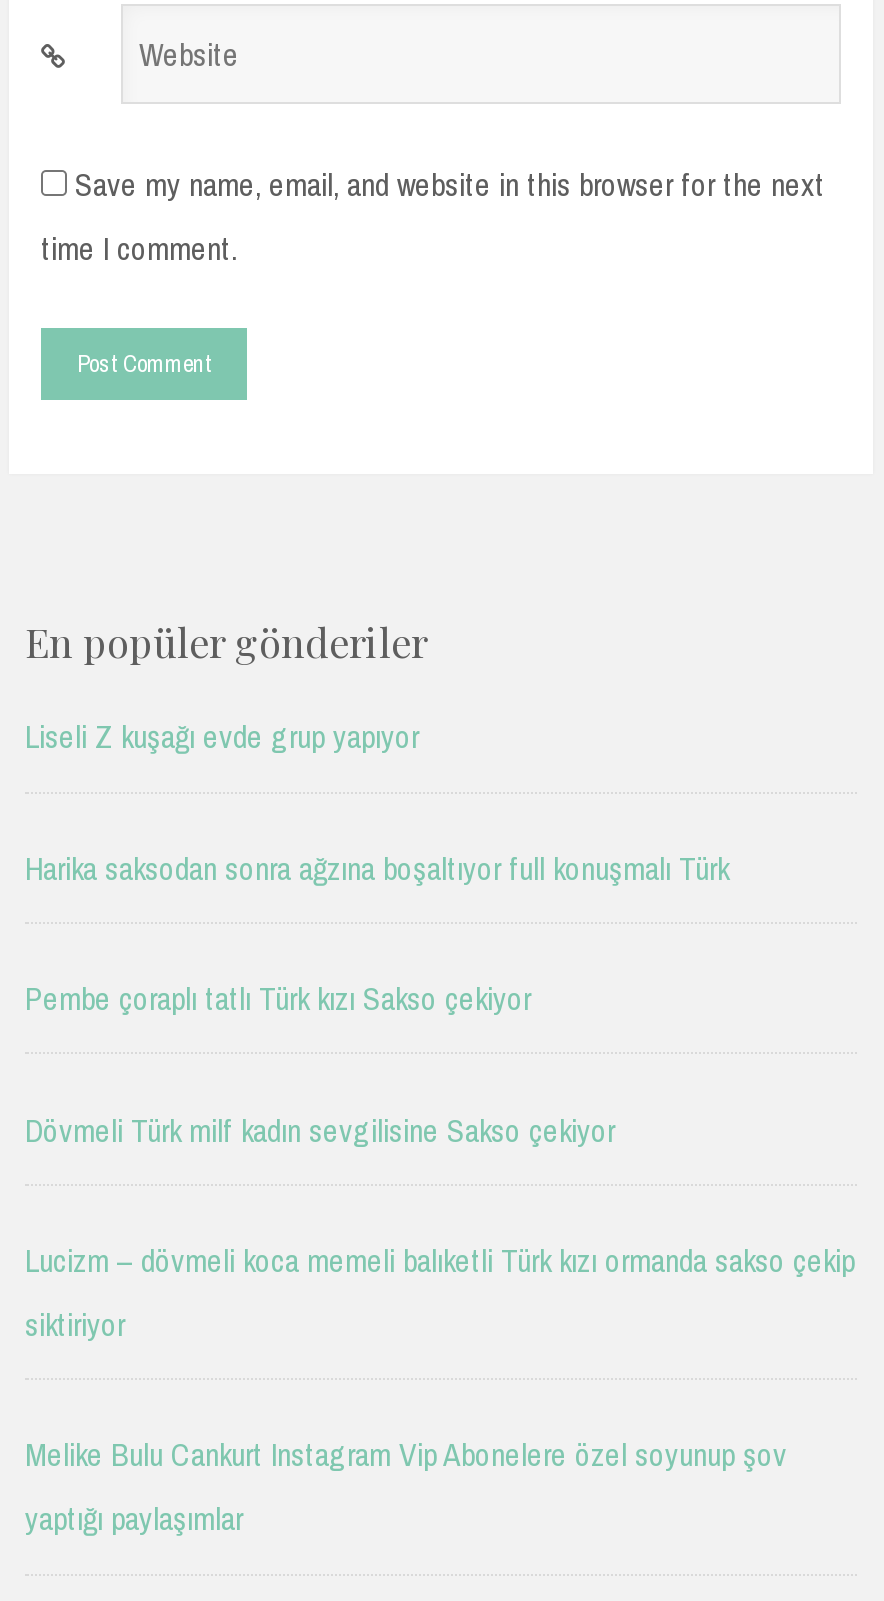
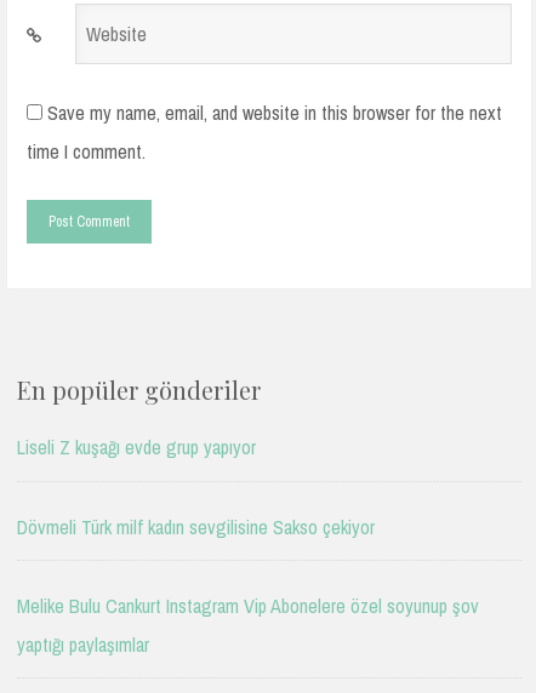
- Harika saksodan sonra ağzına boşaltıyor full konuşmalı Türk
- Pembe çoraplı tatlı Türk kızı Sakso çekiyor

- Lucizm – dövmeli koca memeli balıketli Türk kızı ormanda sakso çekip
- siktiriyor
